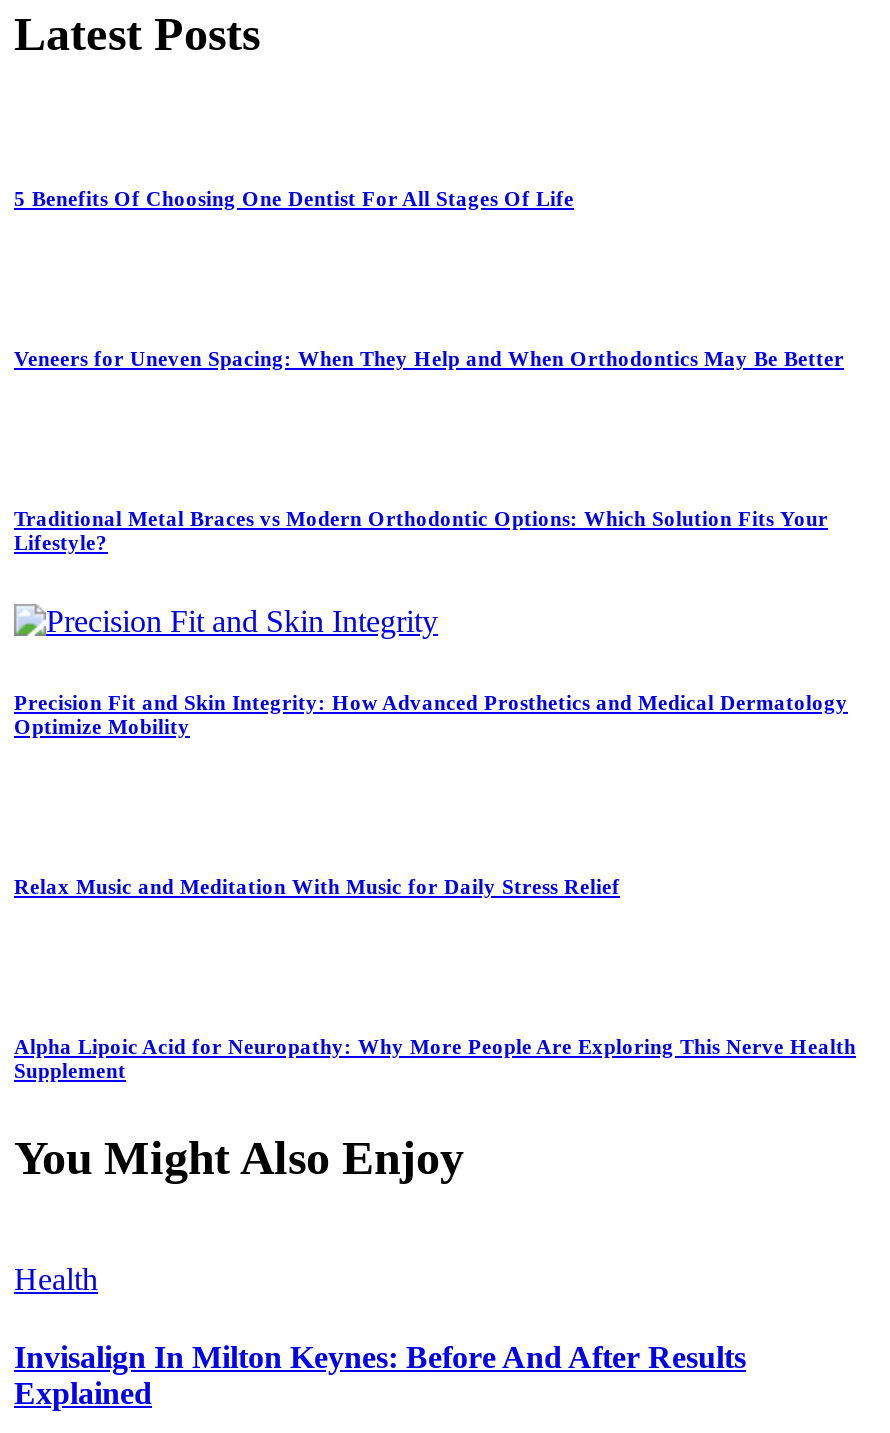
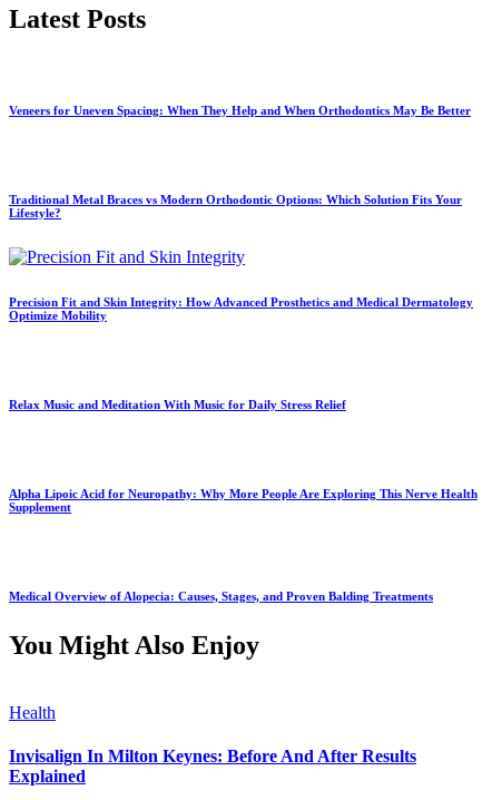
- 5 Benefits Of Choosing One Dentist For All Stages Of Life

moved up: Veneers for Uneven Spacing: When They Help and When Orthodontics May Be Better | Traditional Metal Braces vs Modern Orthodontic Options: Which Solution Fits Your | Lifestyle? | Precision Fit and Skin Integrity: How Advanced Prosthetics and Medical Dermatology | Optimize Mobility | Relax Music and Meditation With Music for Daily Stress Relief | Alpha Lipoic Acid for Neuropathy: Why More People Are Exploring This Nerve Health | Supplement

+ Medical Overview of Alopecia: Causes, Stages, and Proven Balding Treatments
